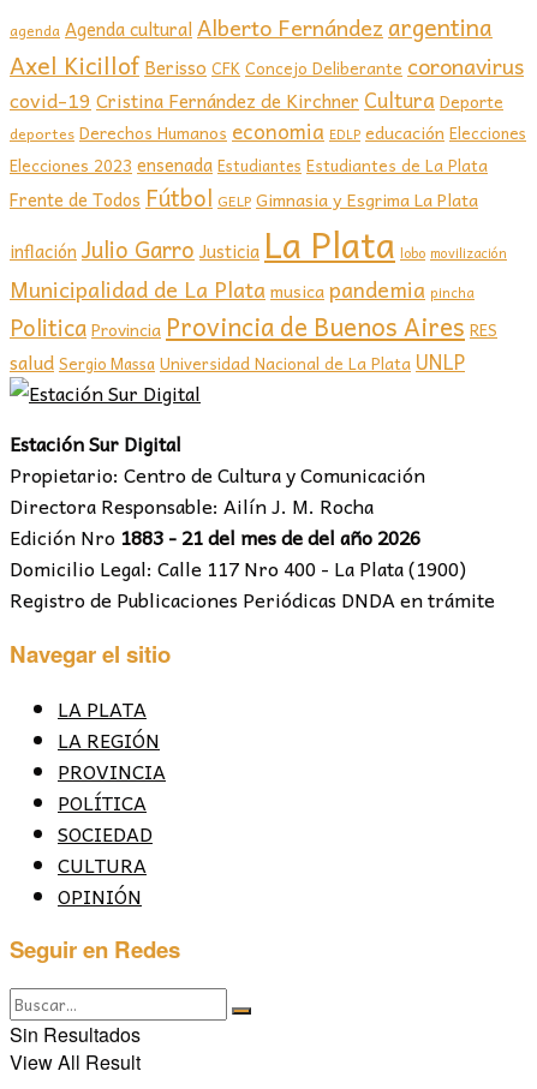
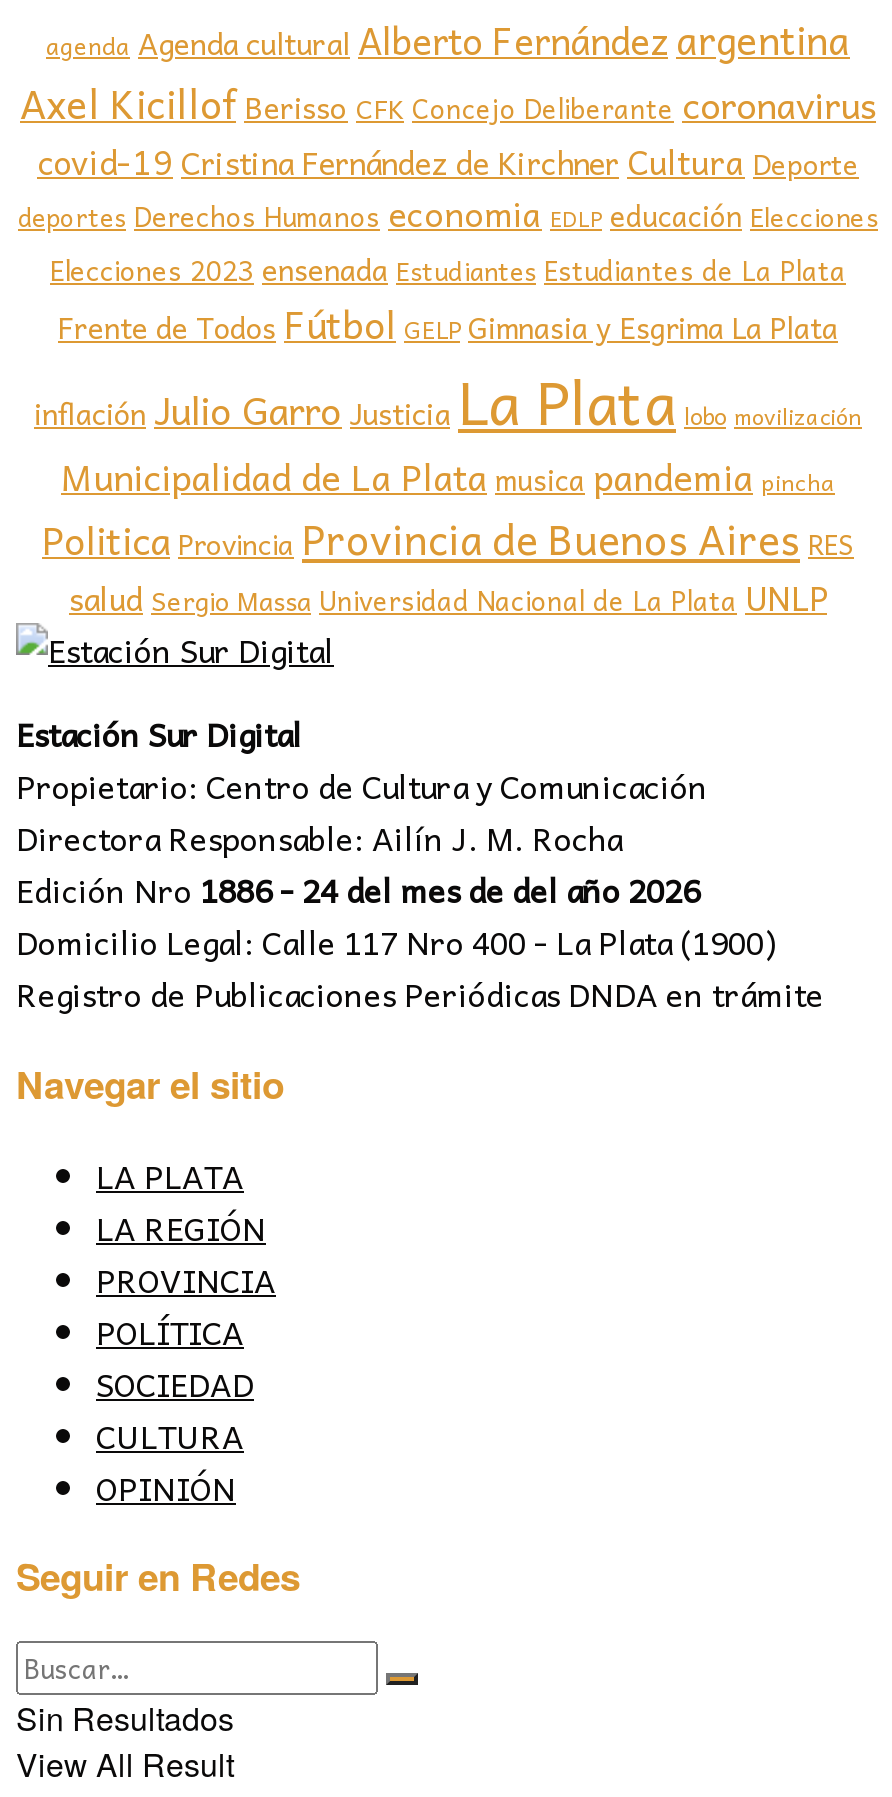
- Edición Nro 1883 - 21 del mes de del año 2026
+ Edición Nro 1886 - 24 del mes de del año 2026
